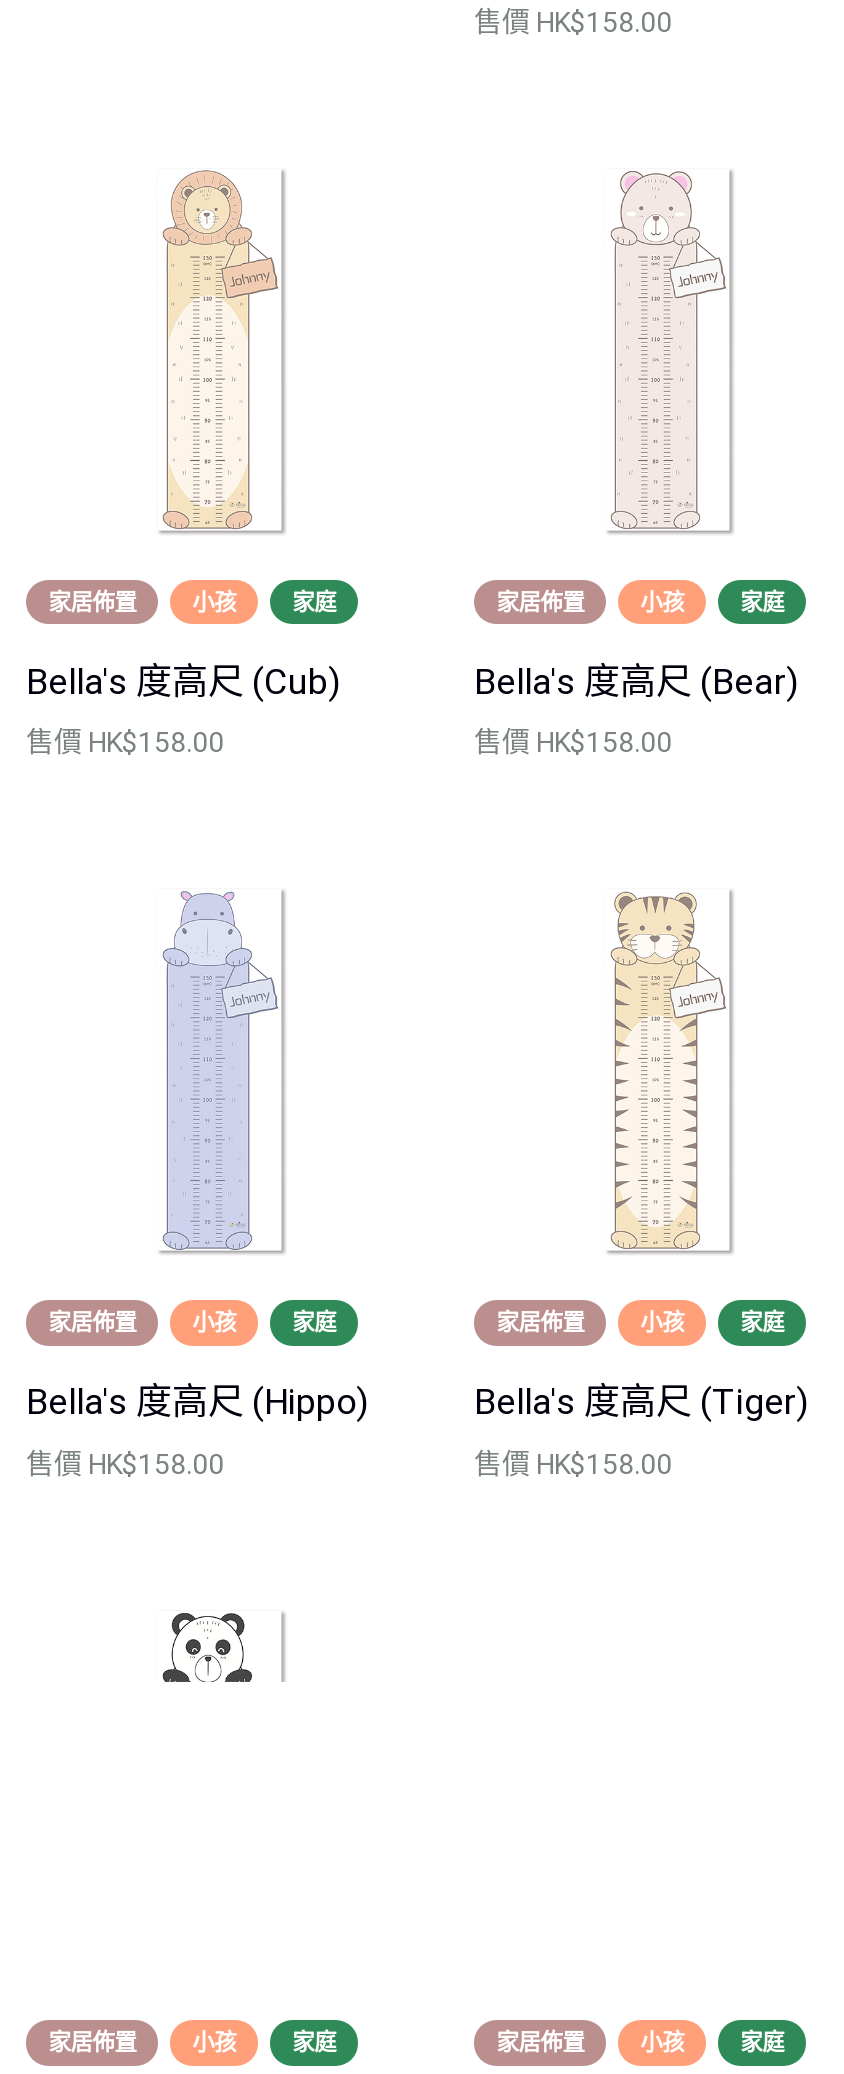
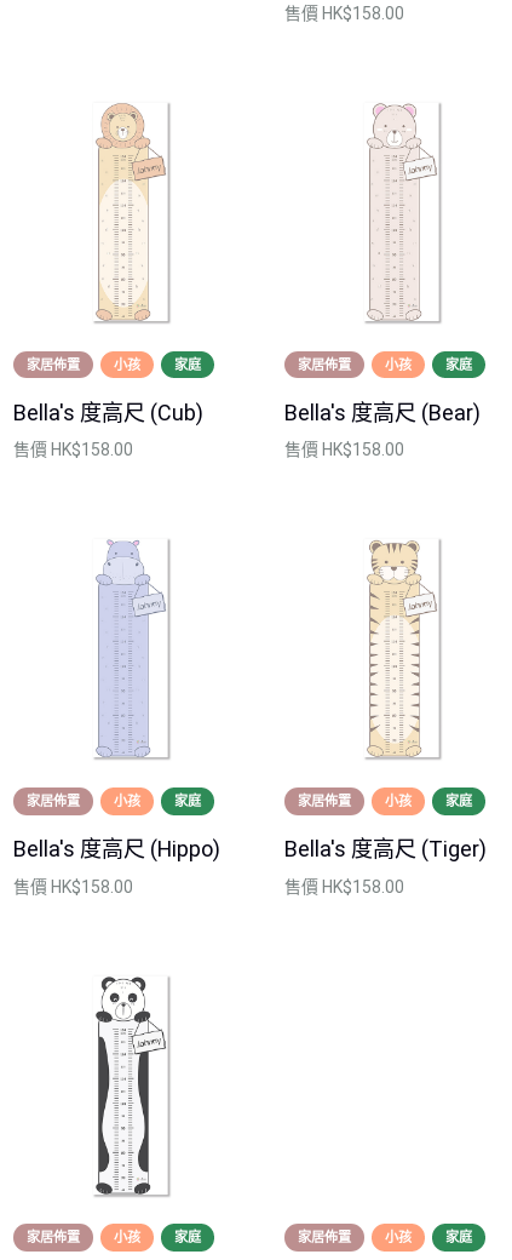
+ [image]
